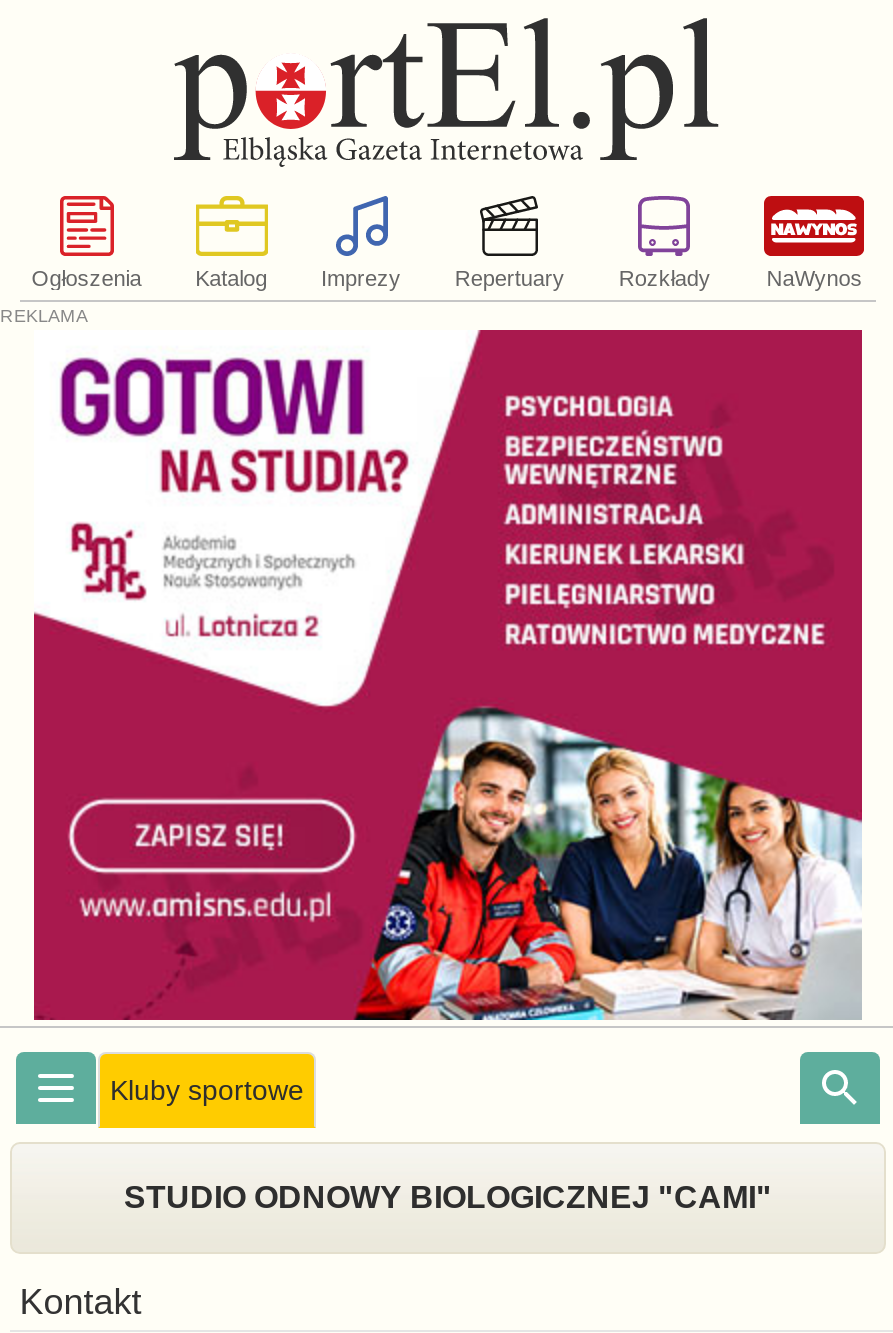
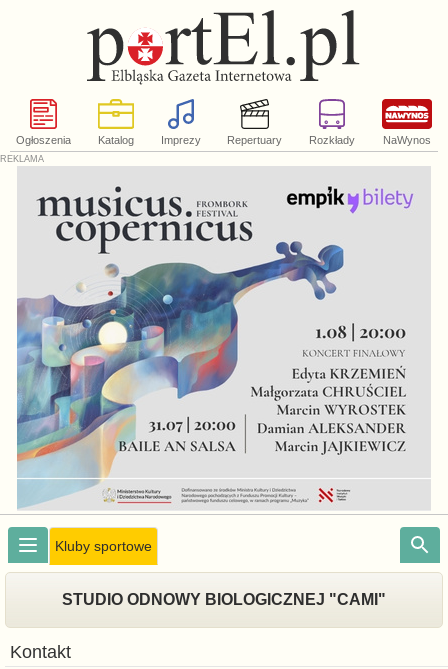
- [image]
+ [image]
